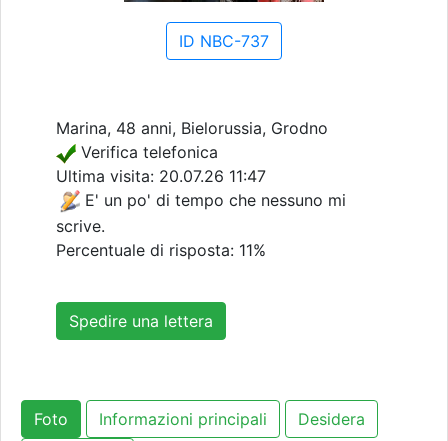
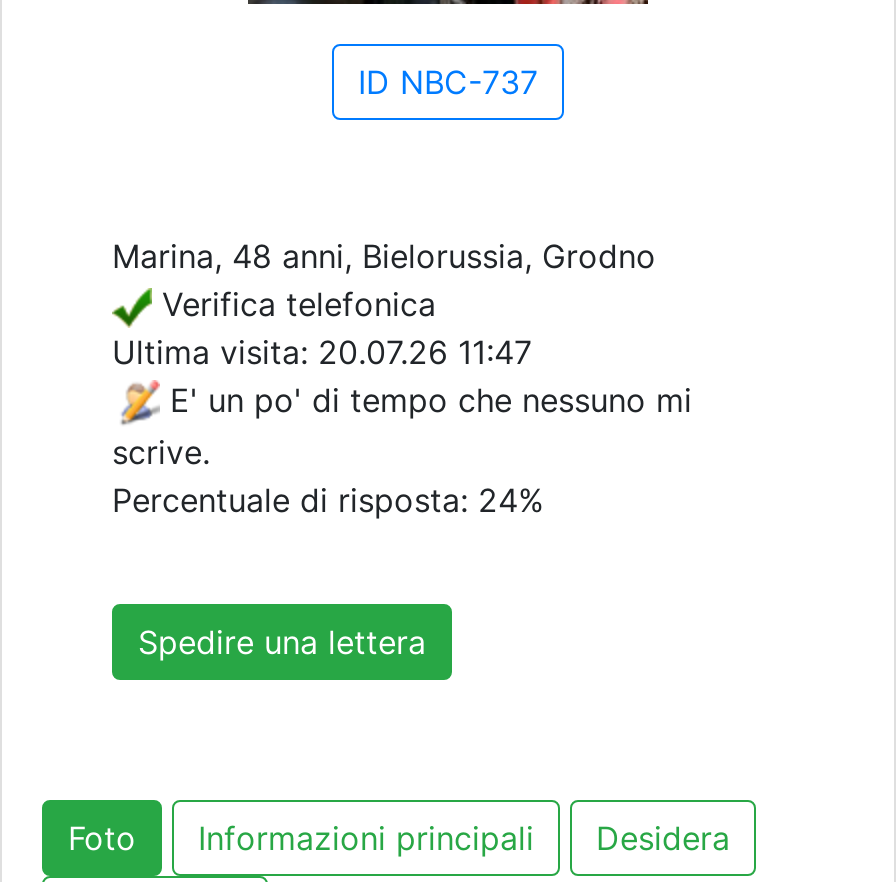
- Percentuale di risposta: 11%
+ Percentuale di risposta: 24%
